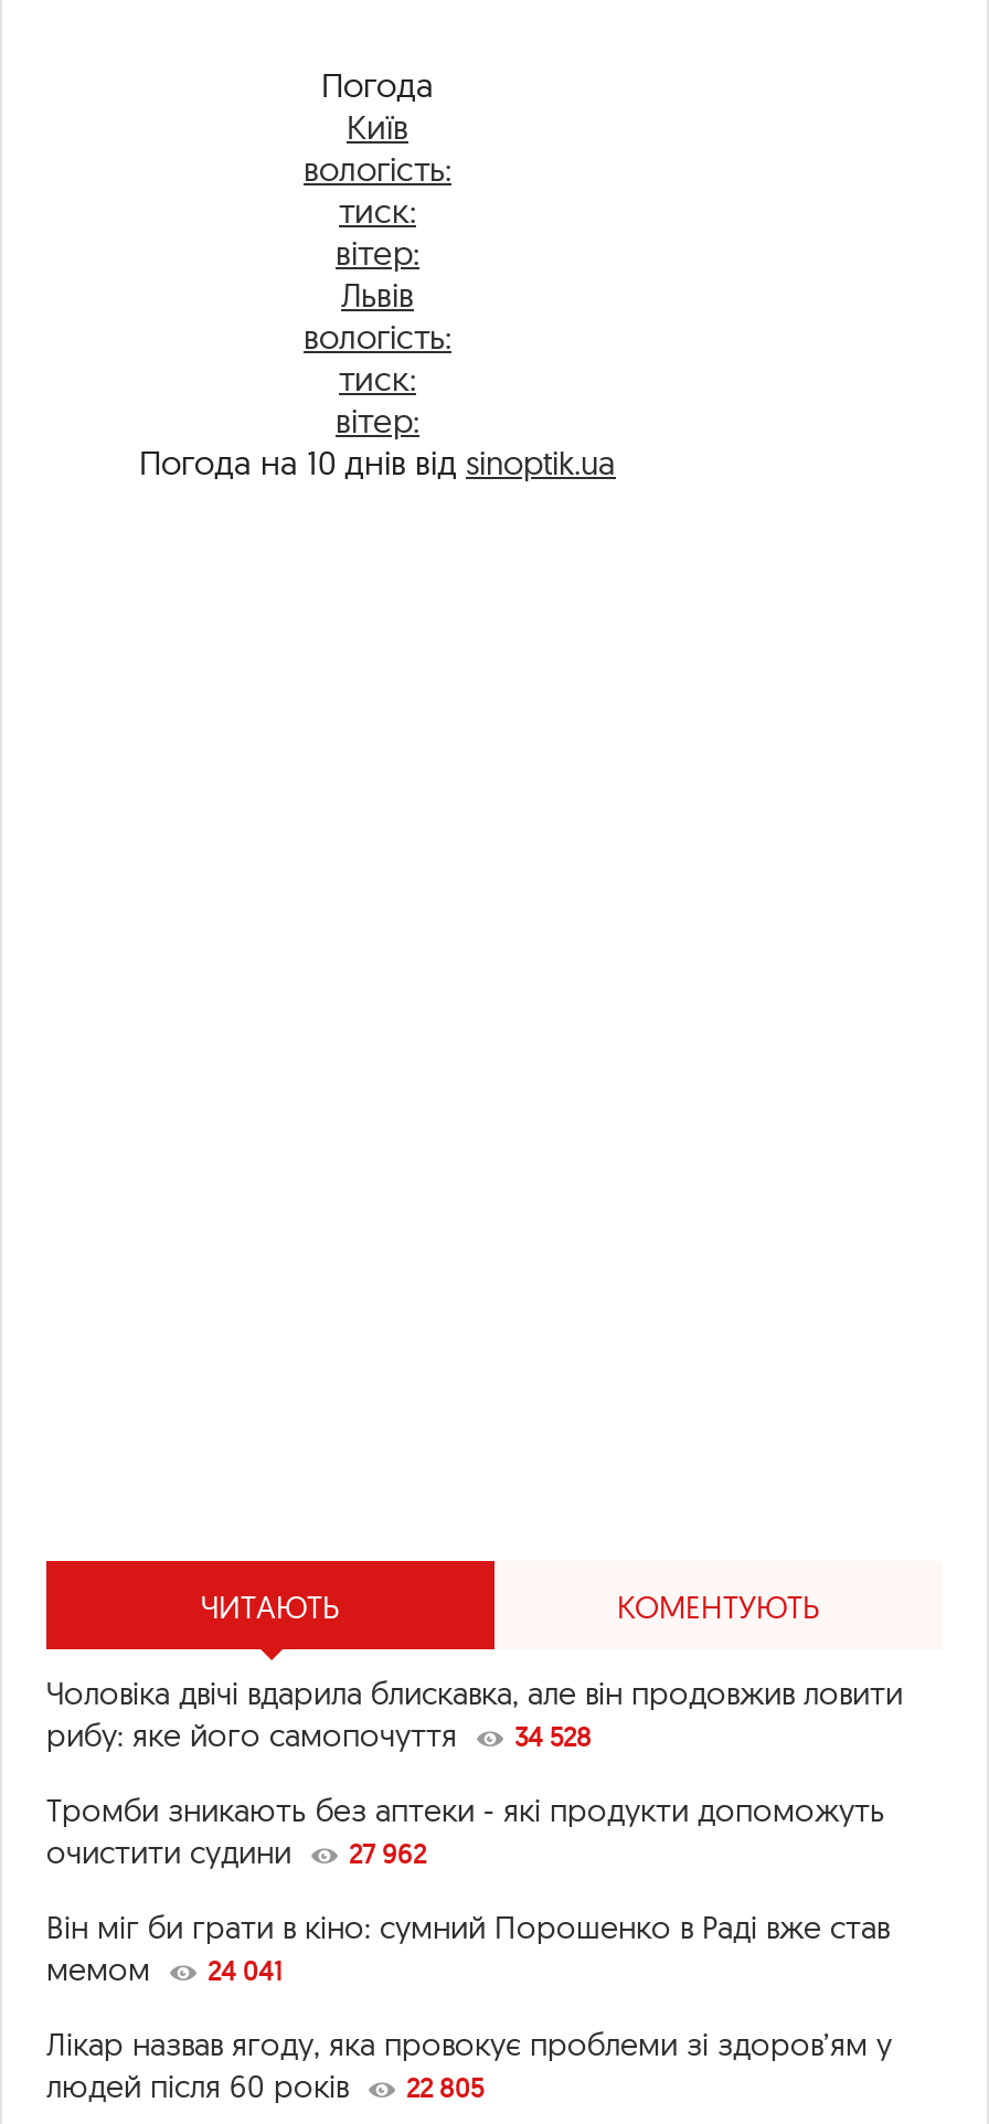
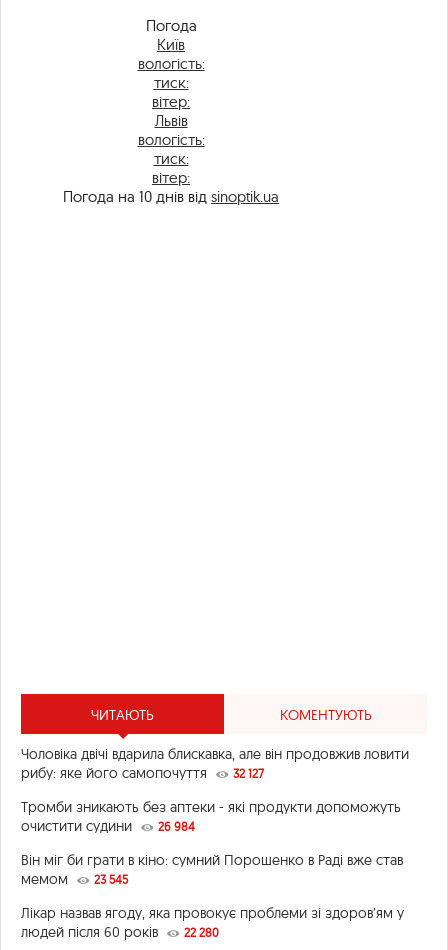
- рибу: яке його самопочуття 34 528
+ рибу: яке його самопочуття 32 127

- очистити судини 27 962
+ очистити судини 26 984

- мемом 24 041
+ мемом 23 545

- людей після 60 років 22 805
+ людей після 60 років 22 280
